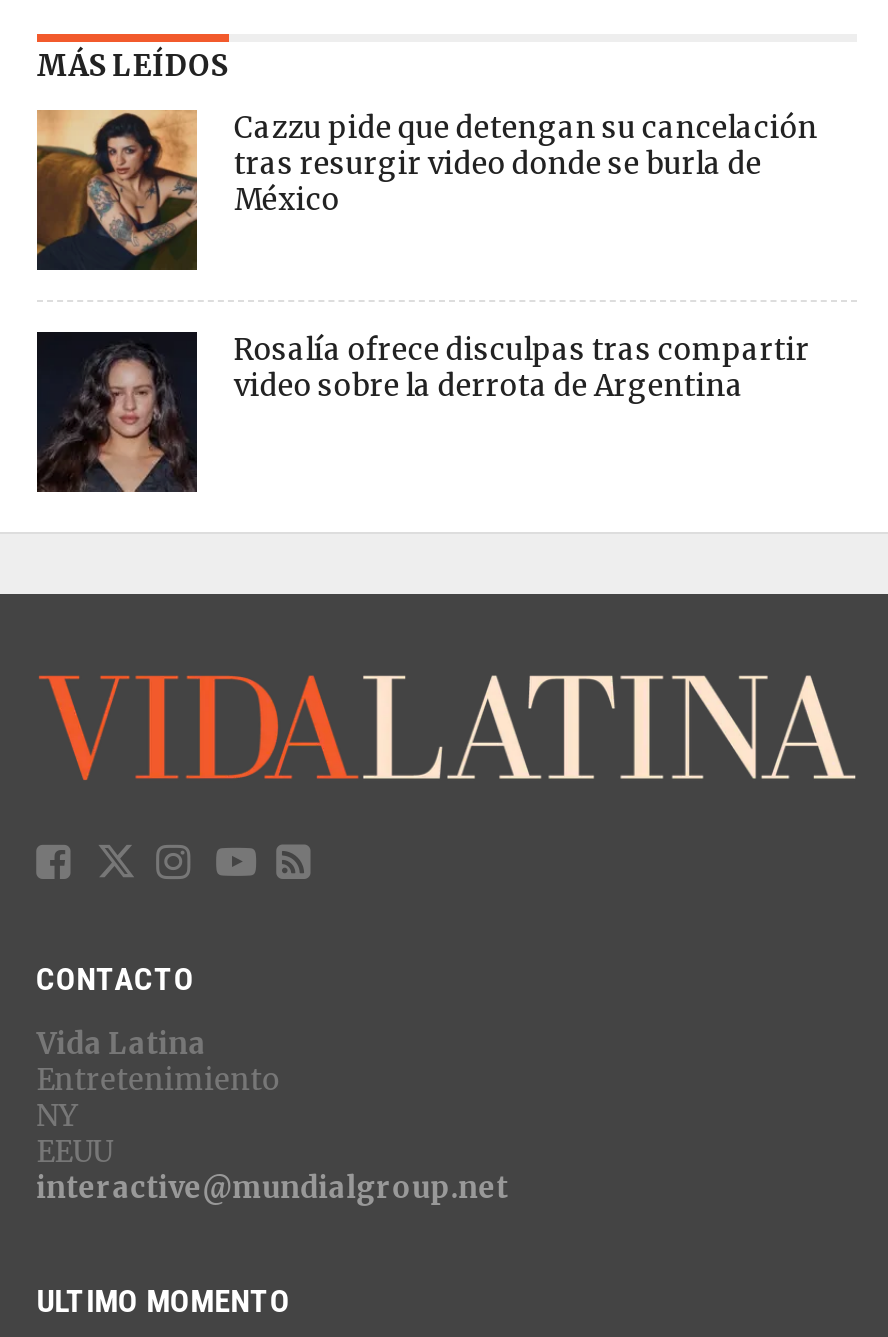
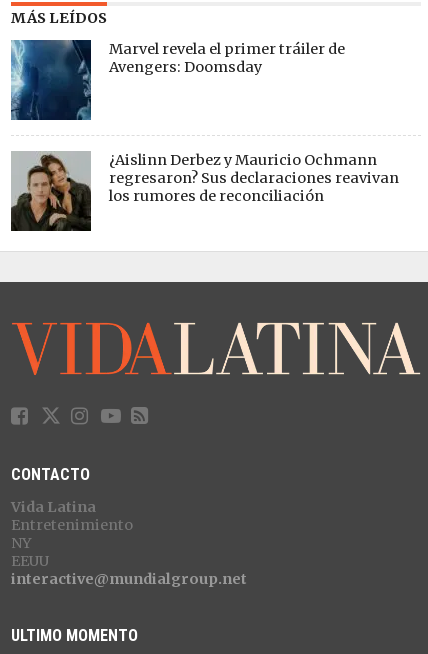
- [image]
- Cazzu pide que detengan su cancelación
- tras resurgir video donde se burla de
- México
+ [image]
+ Marvel revela el primer tráiler de
+ Avengers: Doomsday

- [image]
- Rosalía ofrece disculpas tras compartir
- video sobre la derrota de Argentina
+ [image]
+ ¿Aislinn Derbez y Mauricio Ochmann
+ regresaron? Sus declaraciones reavivan
+ los rumores de reconciliación
